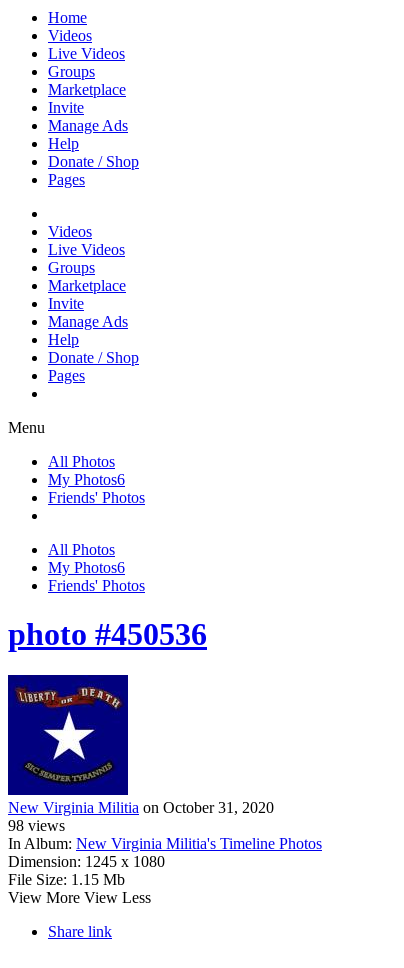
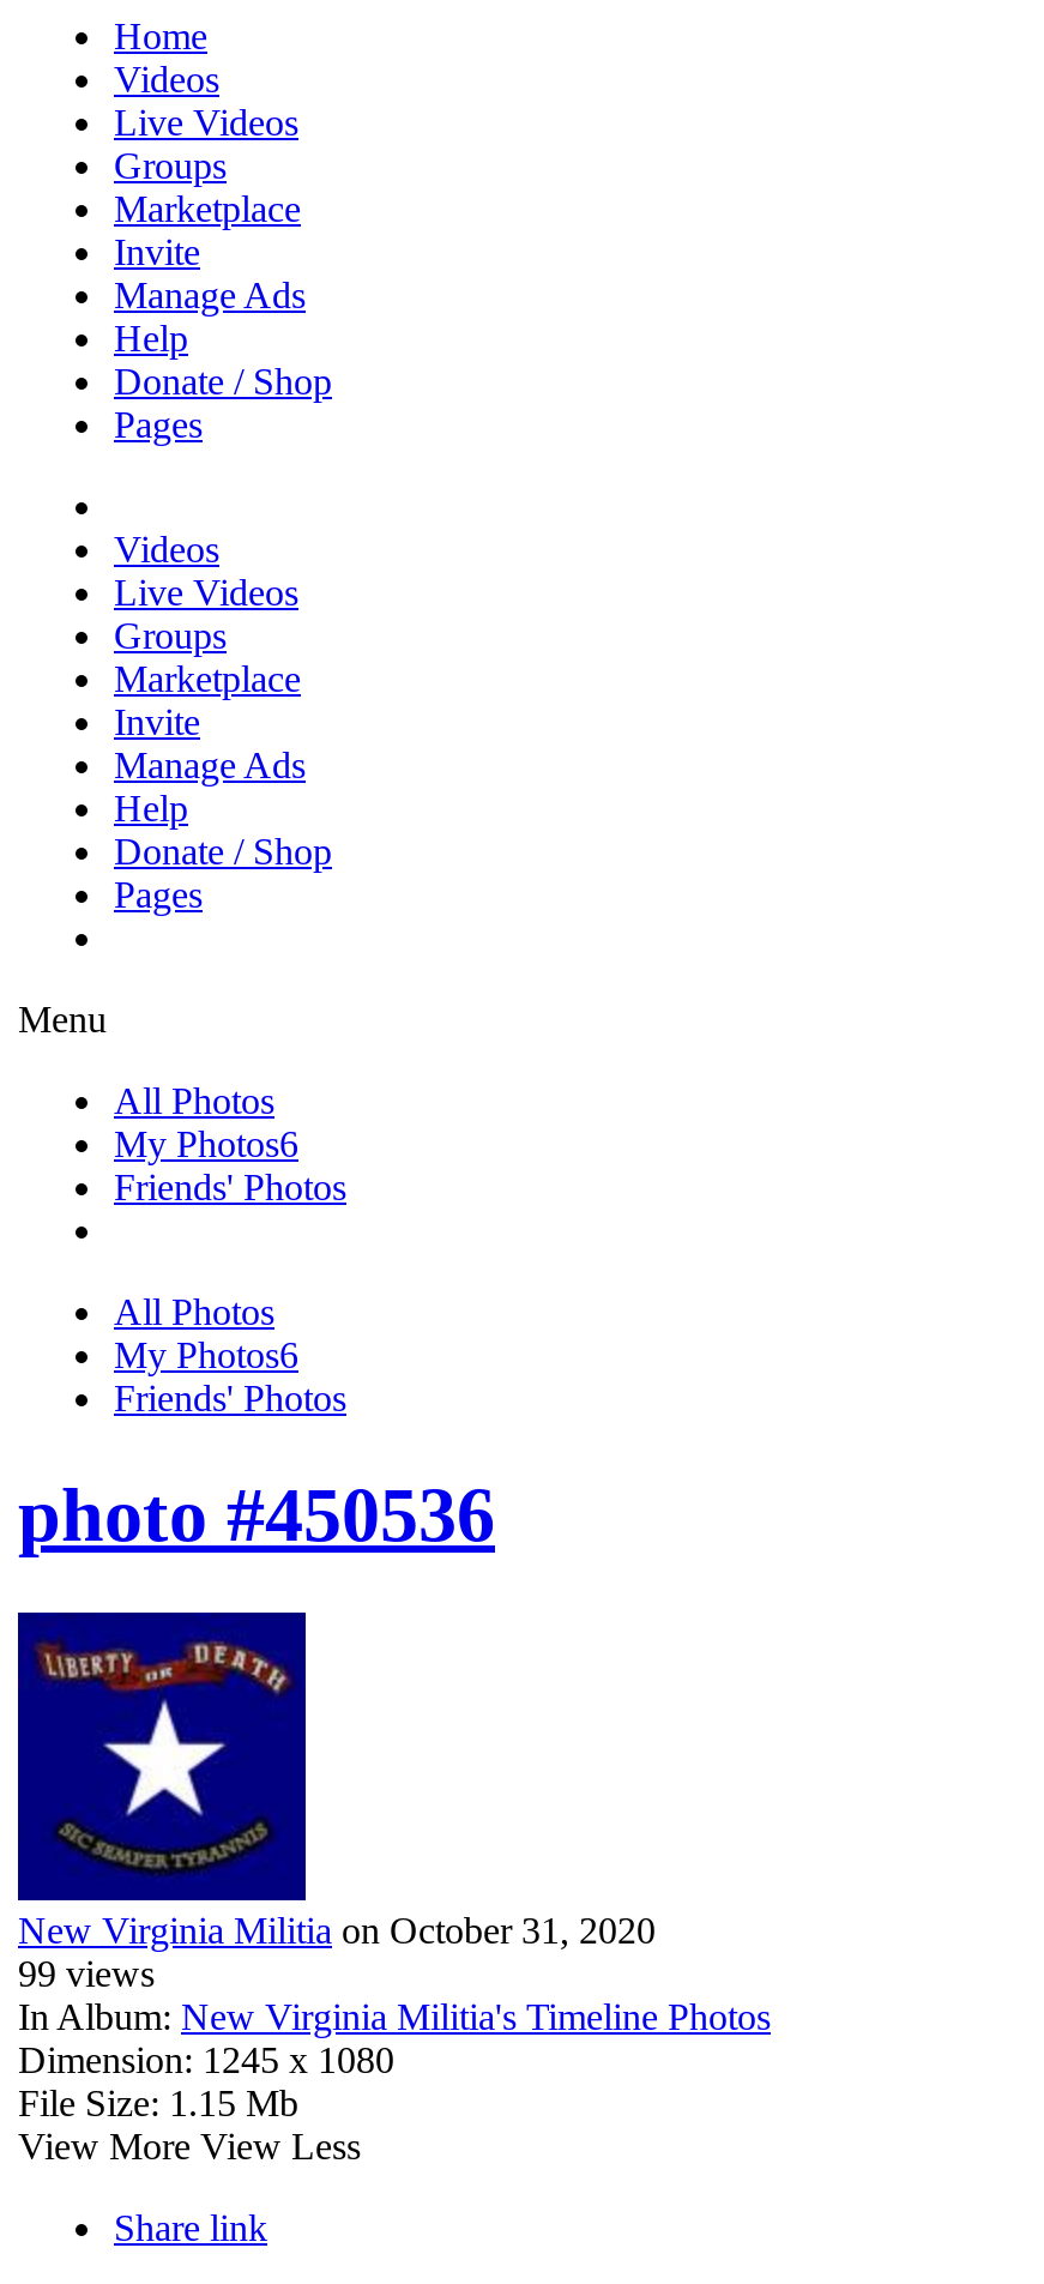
- 98 views
+ 99 views
